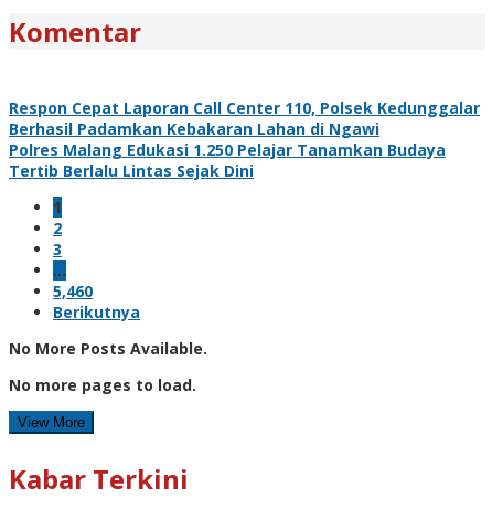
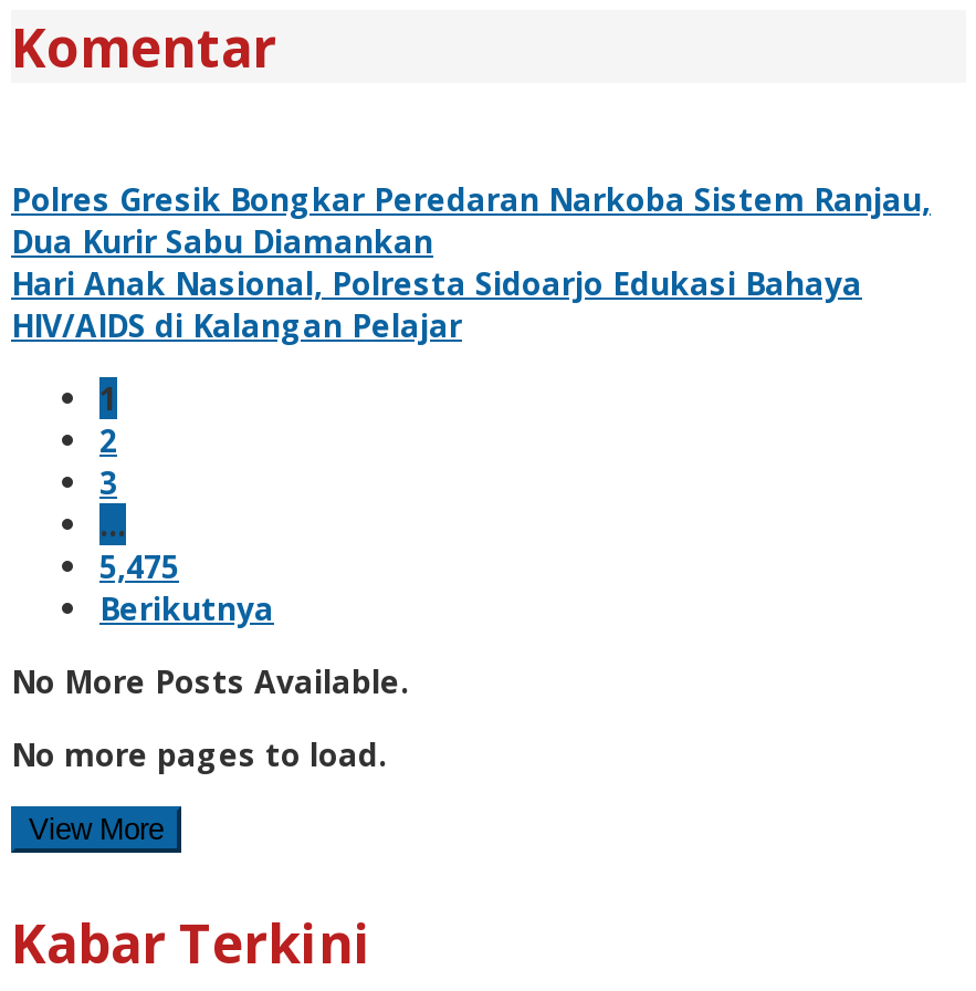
- Respon Cepat Laporan Call Center 110, Polsek Kedunggalar
- Berhasil Padamkan Kebakaran Lahan di Ngawi
- Polres Malang Edukasi 1.250 Pelajar Tanamkan Budaya
- Tertib Berlalu Lintas Sejak Dini
+ Polres Gresik Bongkar Peredaran Narkoba Sistem Ranjau,
+ Dua Kurir Sabu Diamankan
+ Hari Anak Nasional, Polresta Sidoarjo Edukasi Bahaya
+ HIV/AIDS di Kalangan Pelajar

- 5,460
+ 5,475
